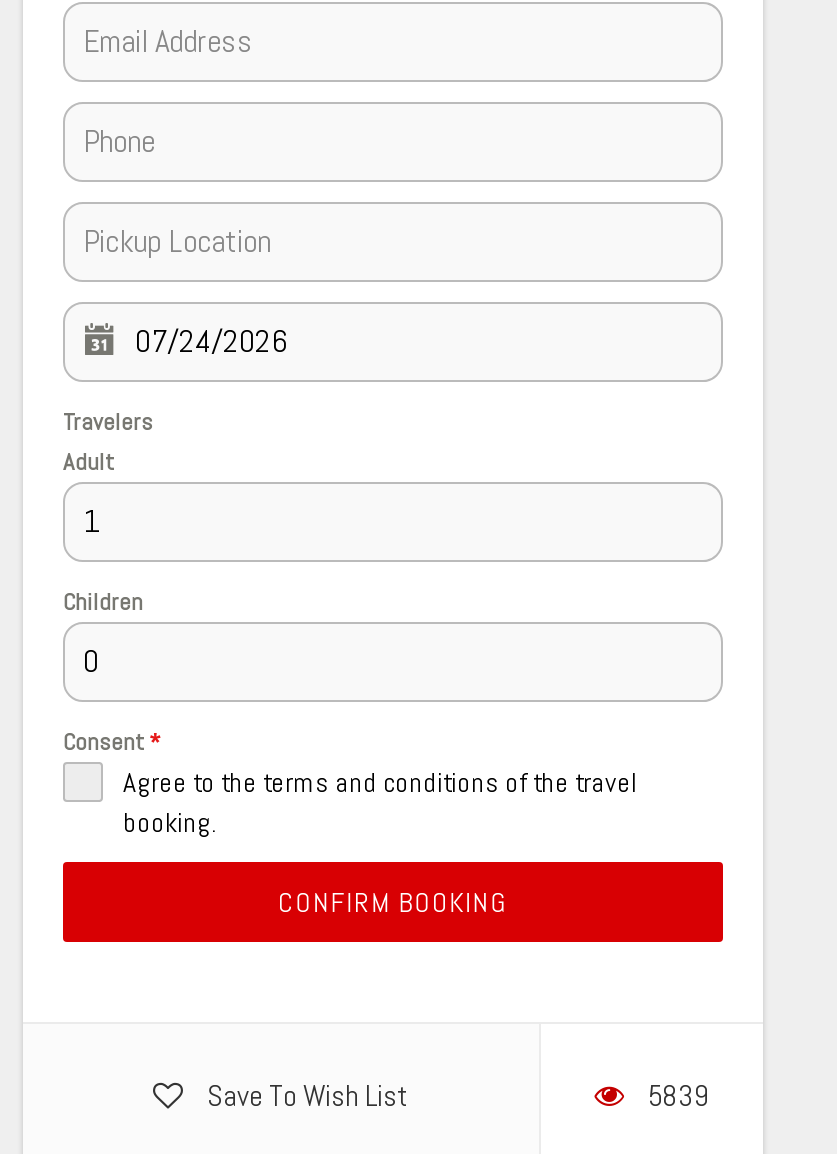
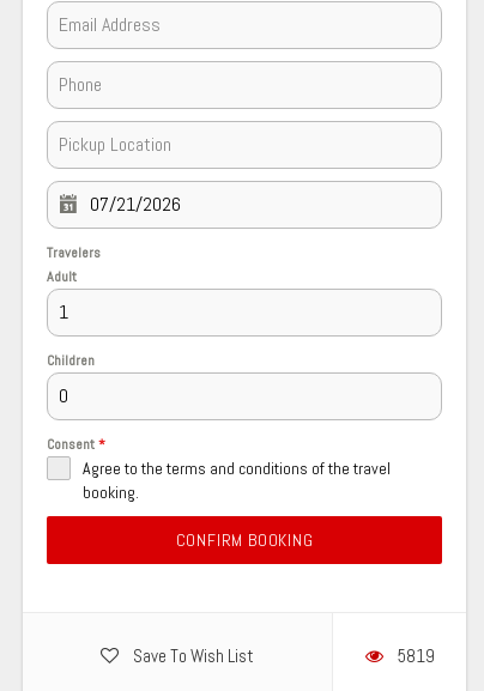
- 5839
+ 5819
